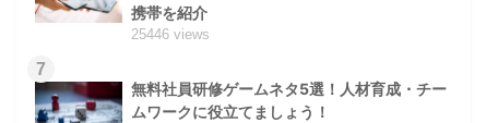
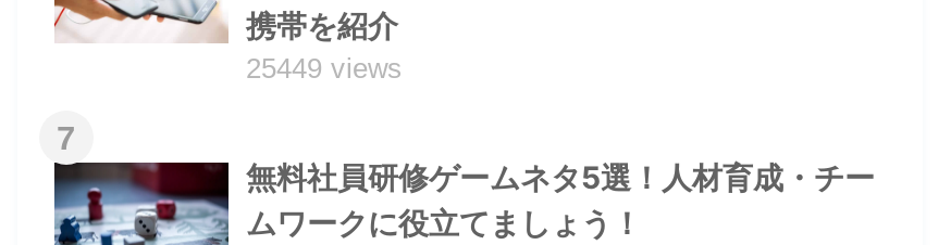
- 25446 views
+ 25449 views
